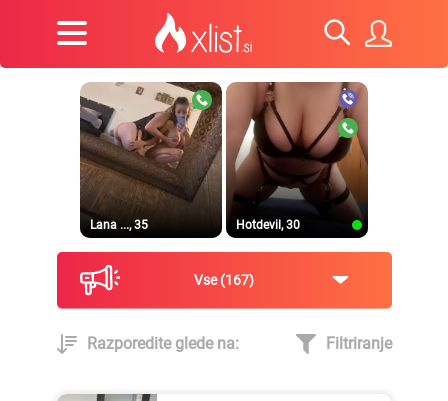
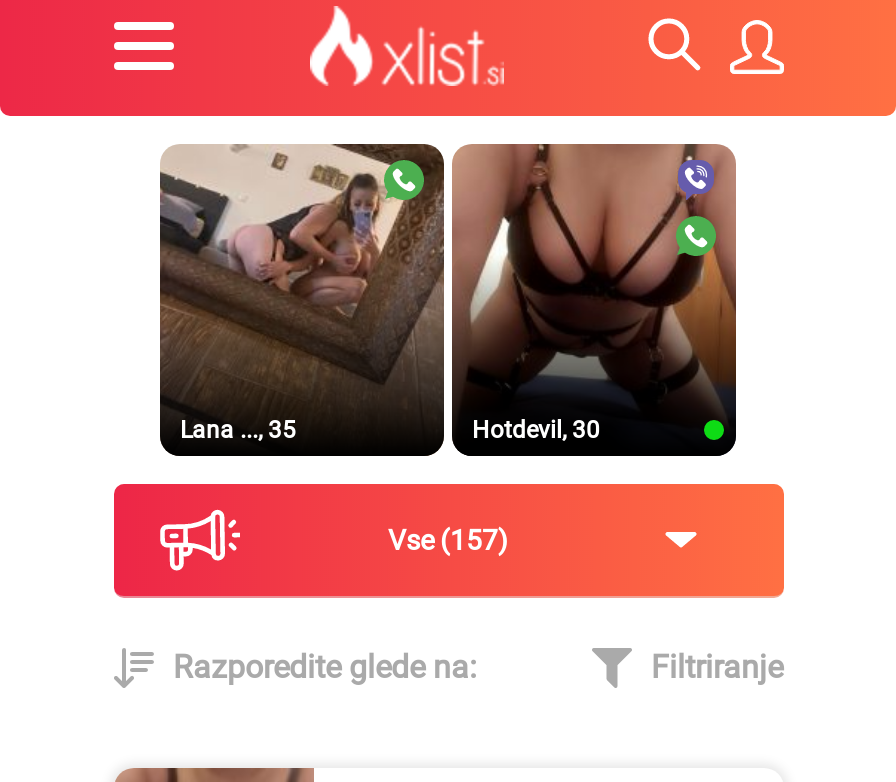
- Vse 167
+ Vse 157
